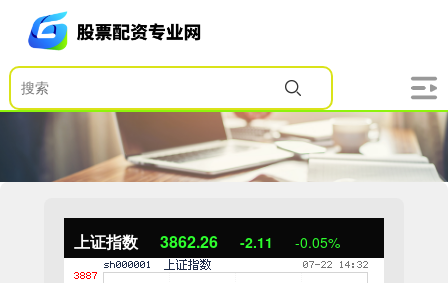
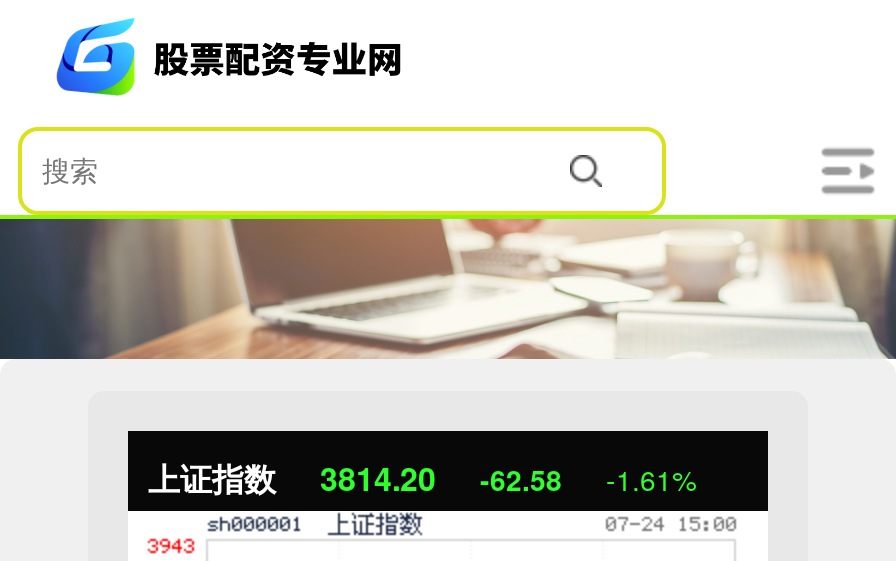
- 3862.26
+ 3814.20

- -2.11
+ -62.58

- -0.05%
+ -1.61%
